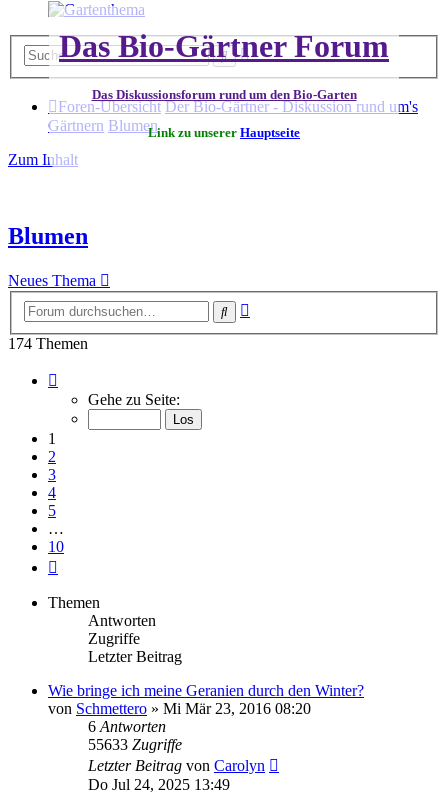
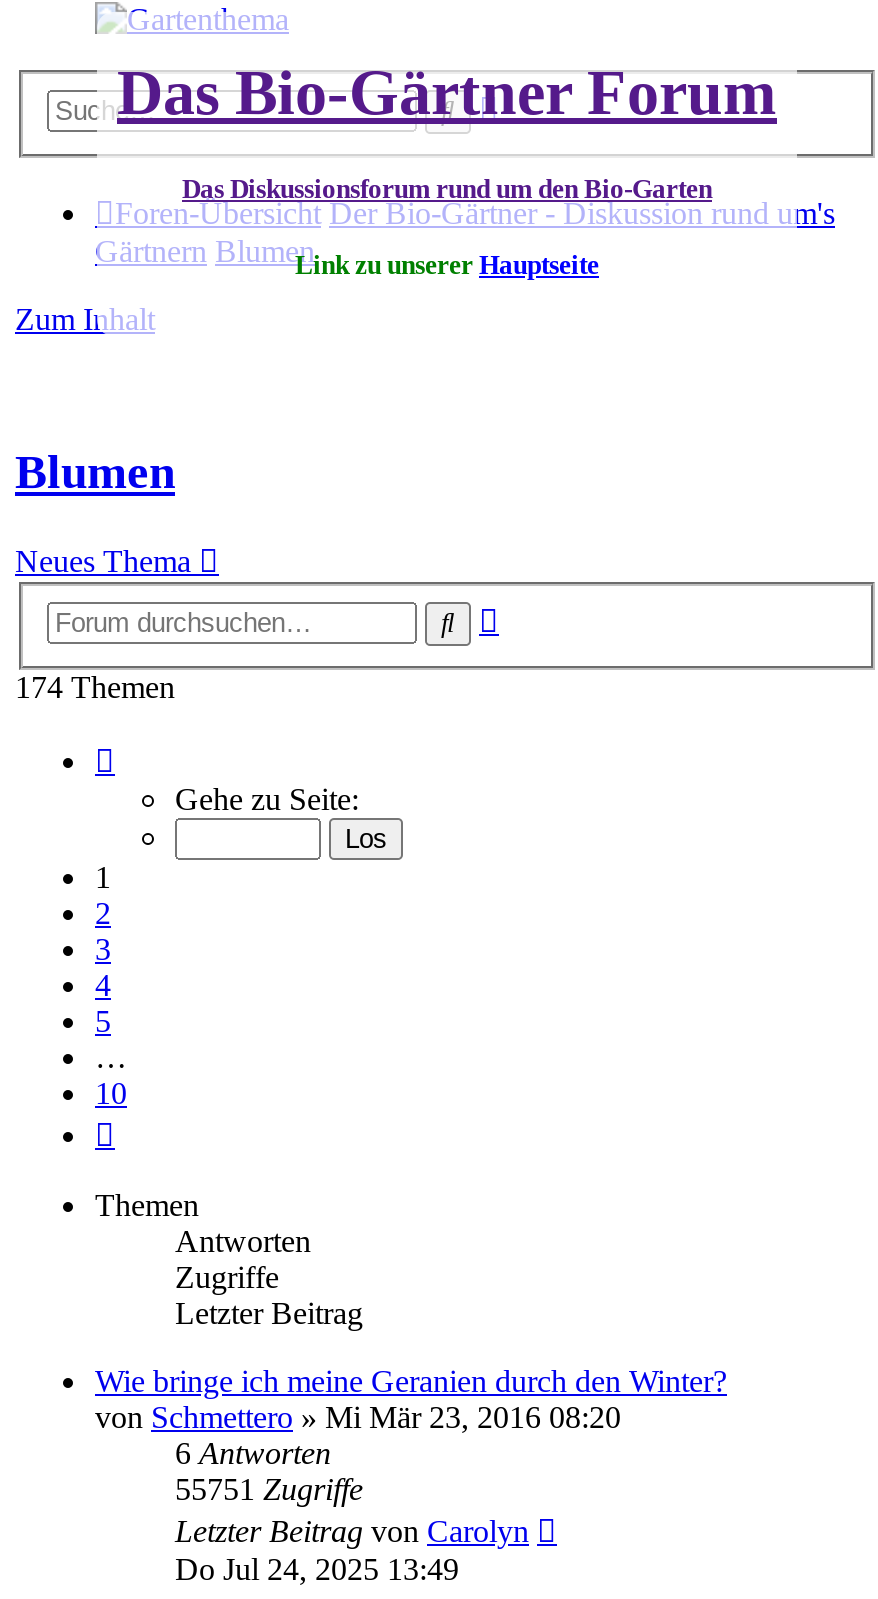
- 55633 Zugriffe
+ 55751 Zugriffe
